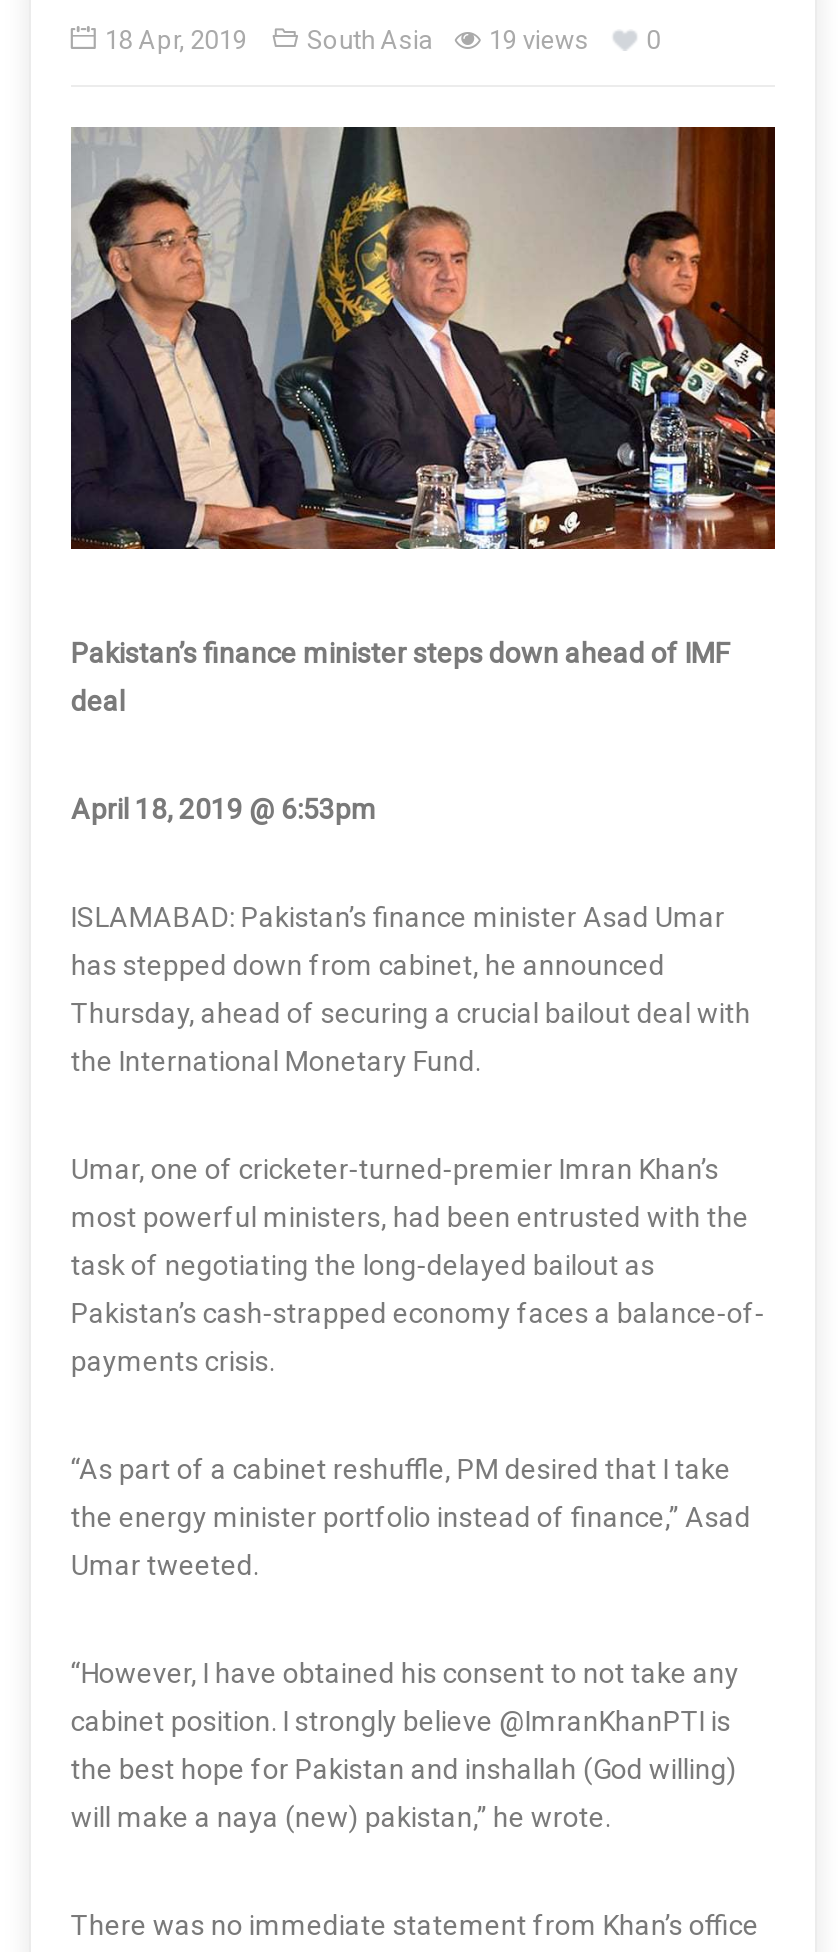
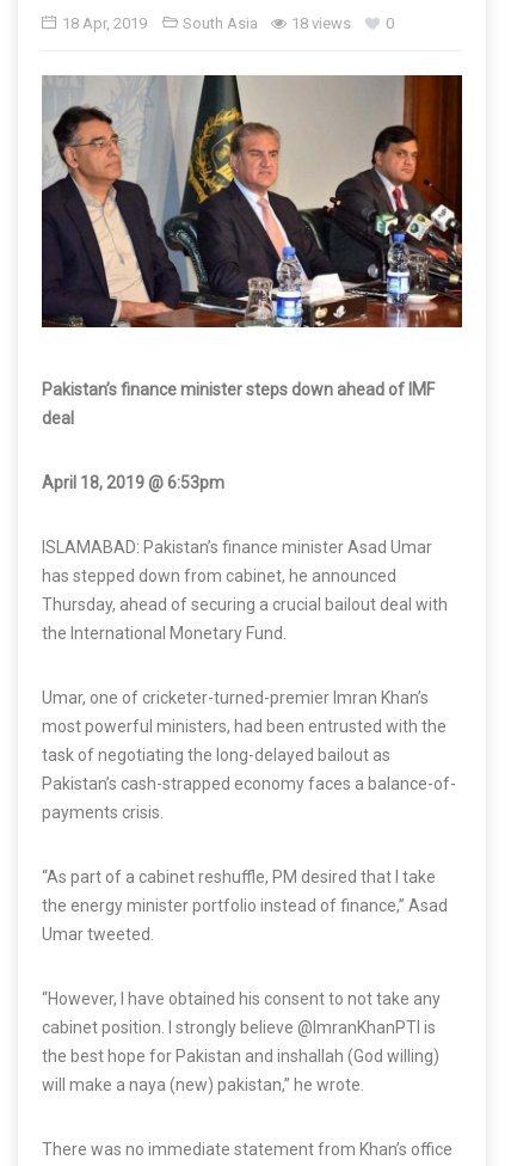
- South Asia 19 views 0
+ South Asia 18 views 0
